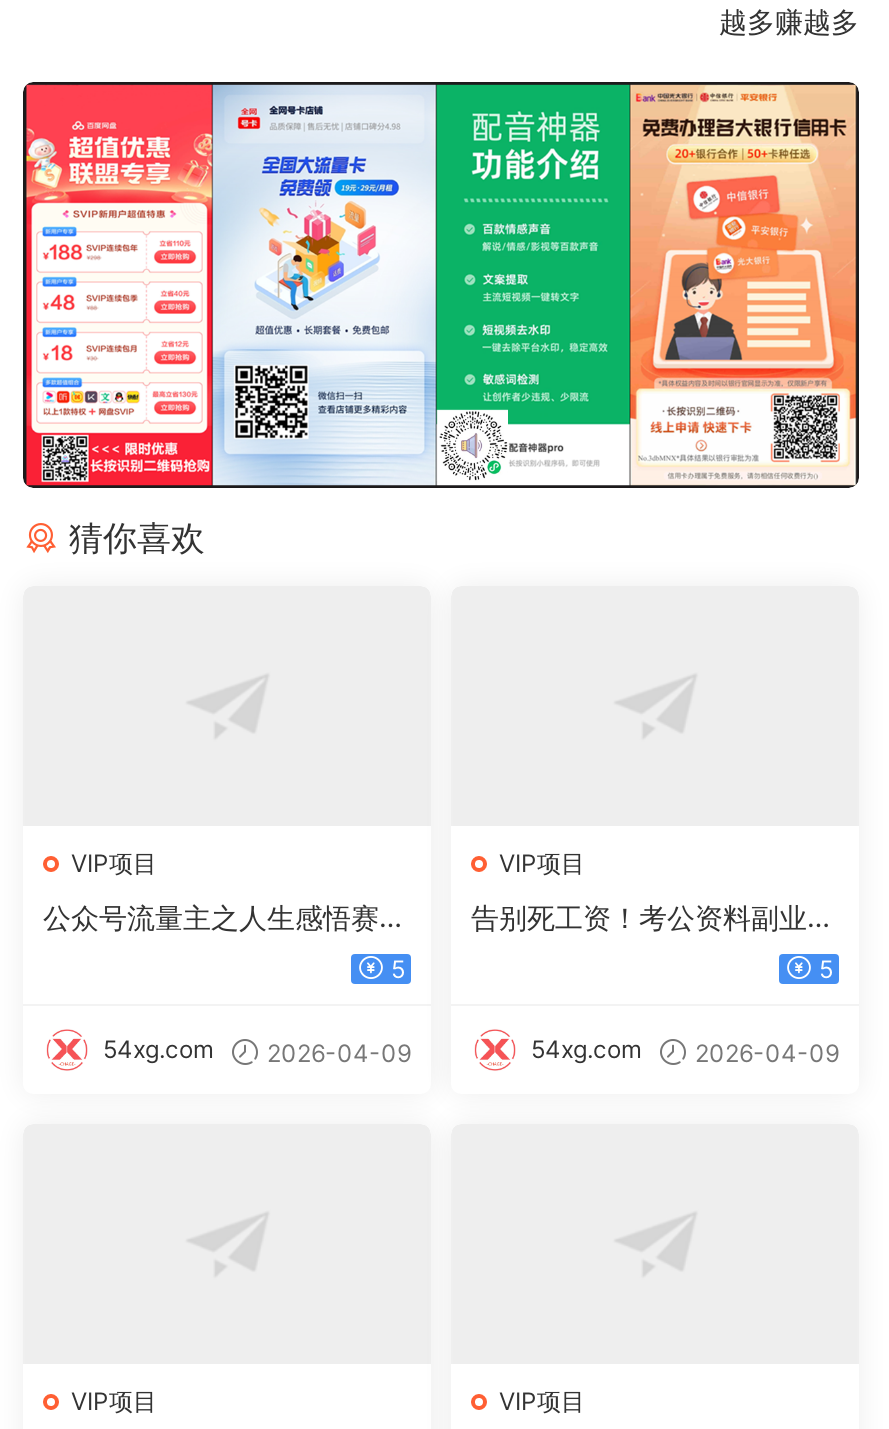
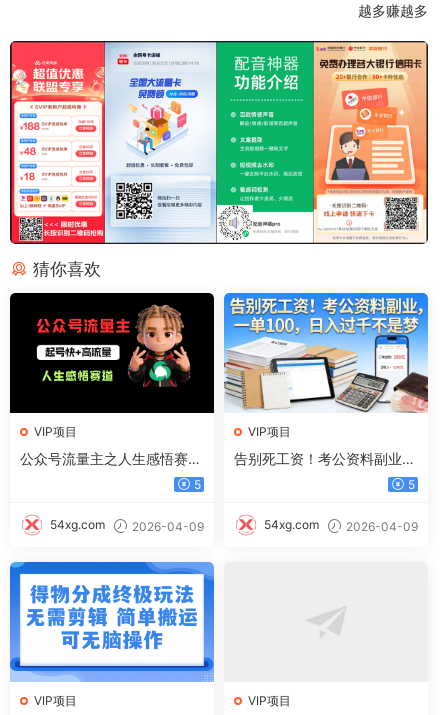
+ [image]

+ [image]

+ [image]
